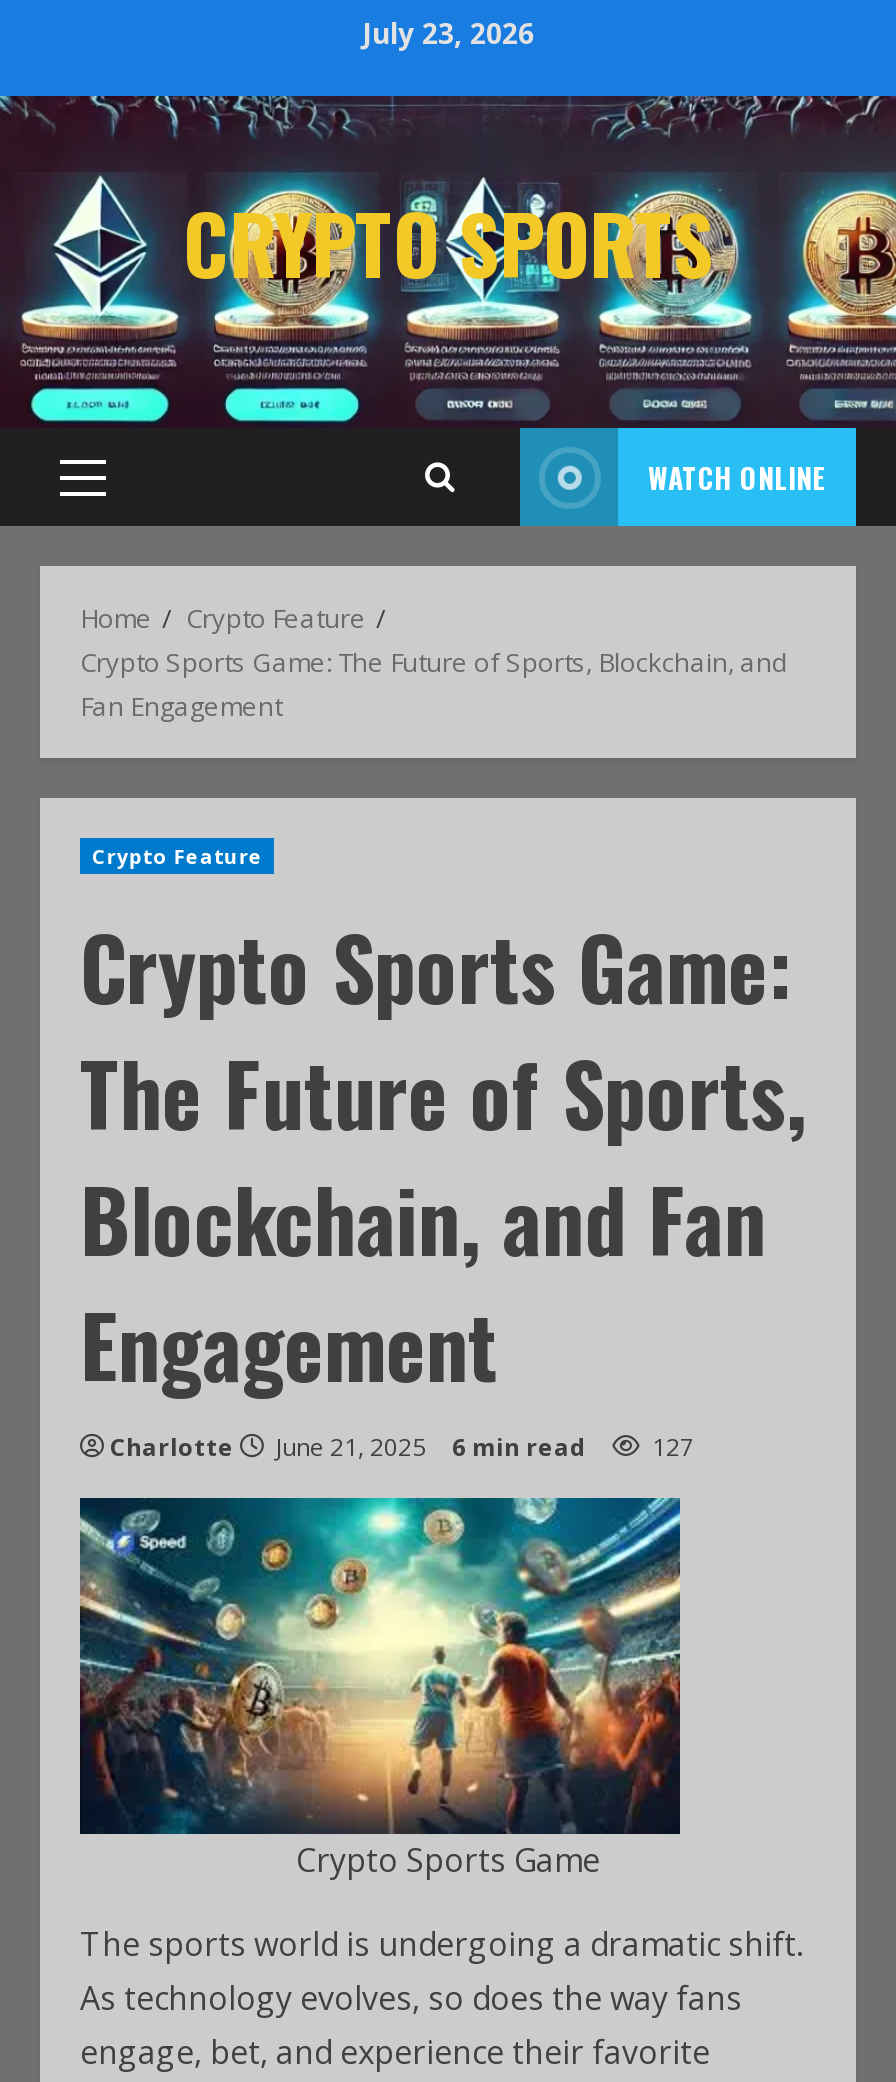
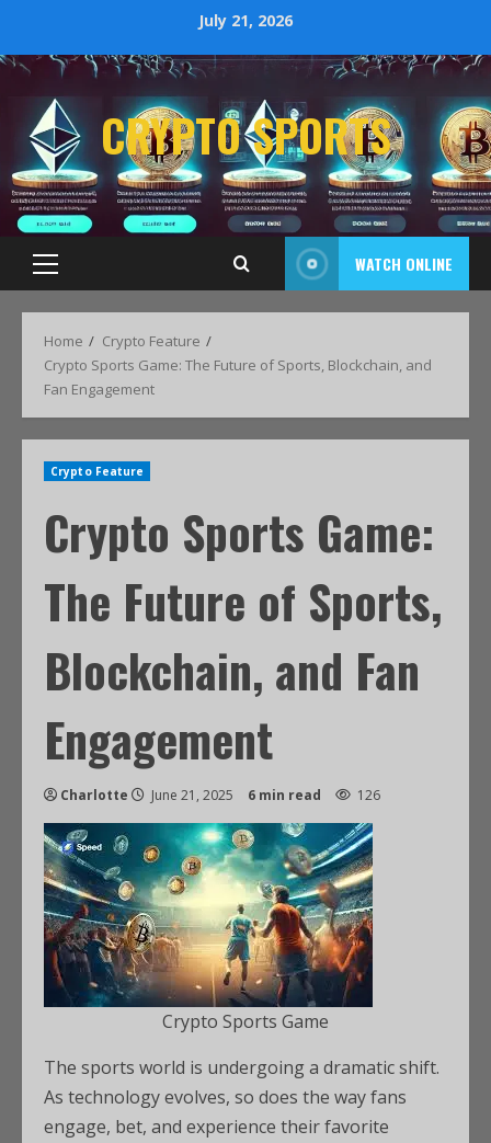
- July 23, 2026
+ July 21, 2026

- Charlotte June 21, 2025 6 min read 127
+ Charlotte June 21, 2025 6 min read 126
